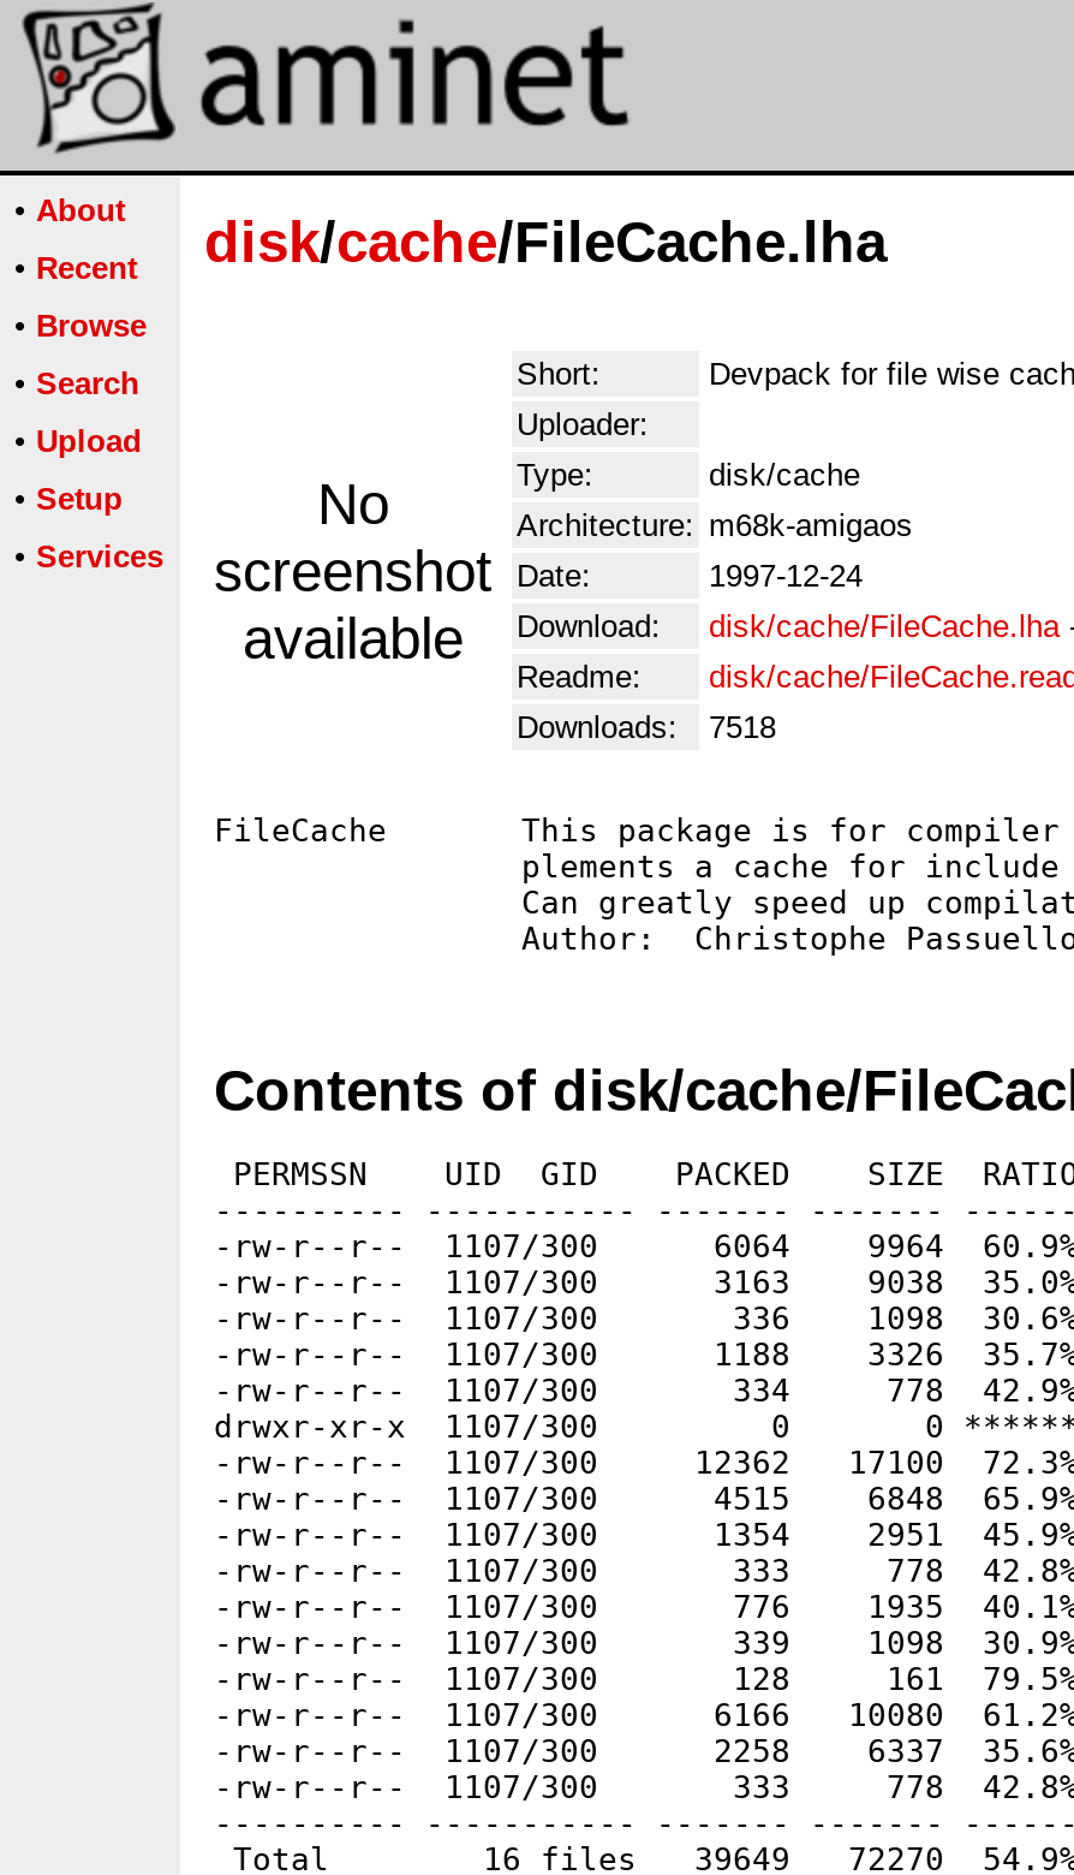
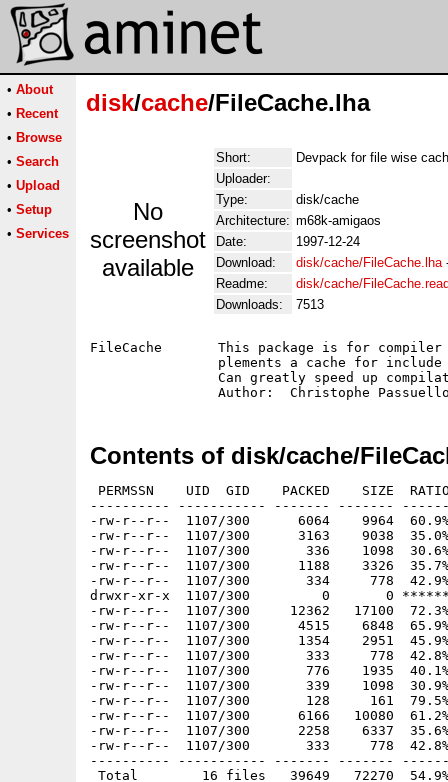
- Downloads: 7518
+ Downloads: 7513
